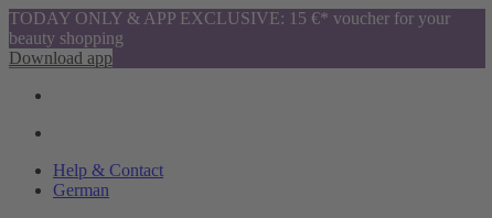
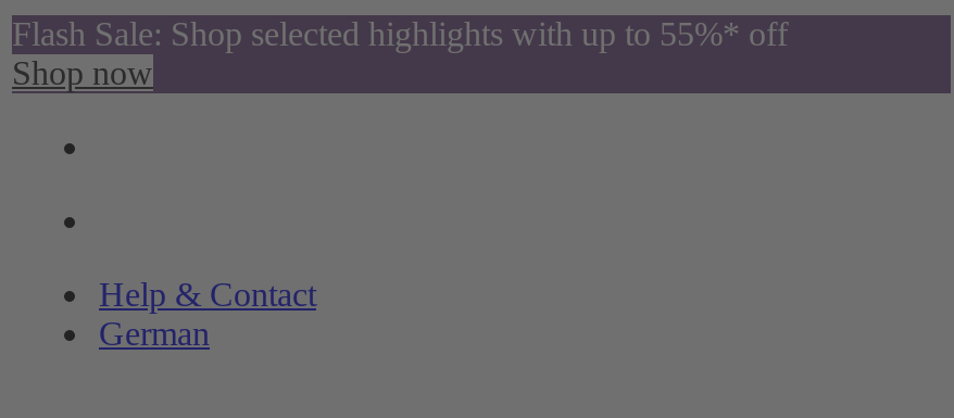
- TODAY ONLY & APP EXCLUSIVE: 15 €* voucher for your
- beauty shopping
- Download app
+ Flash Sale: Shop selected highlights with up to 55%* off
+ Shop now
